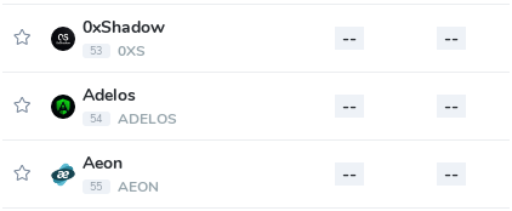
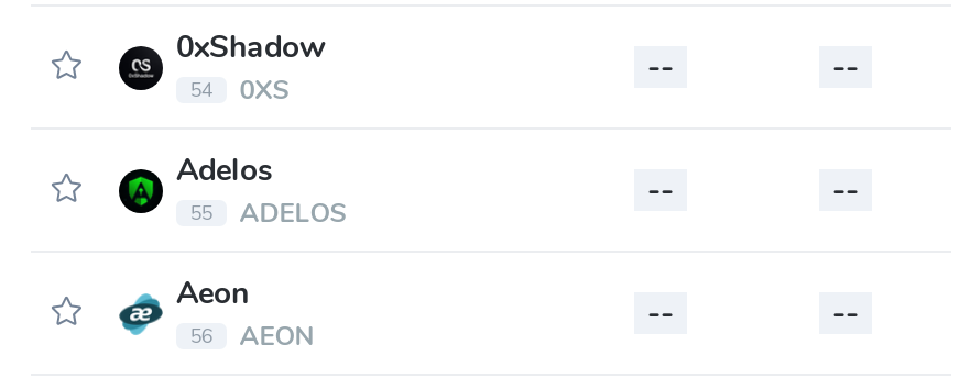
- 53 0XS
+ 54 0XS

- 54 ADELOS
+ 55 ADELOS

- 55 AEON
+ 56 AEON
